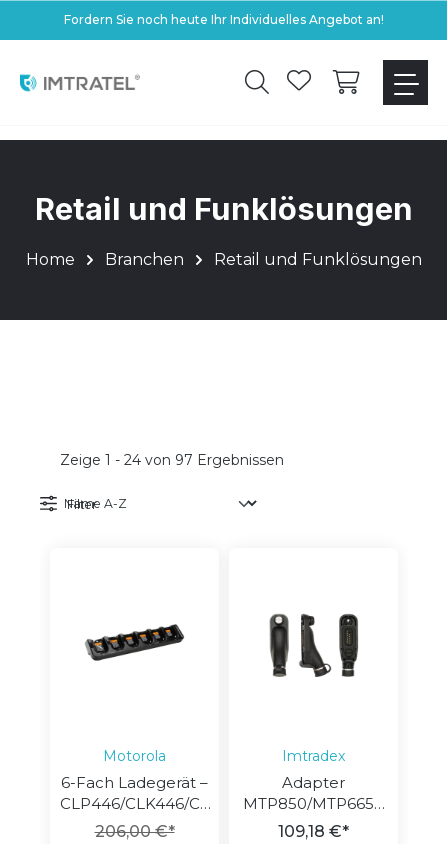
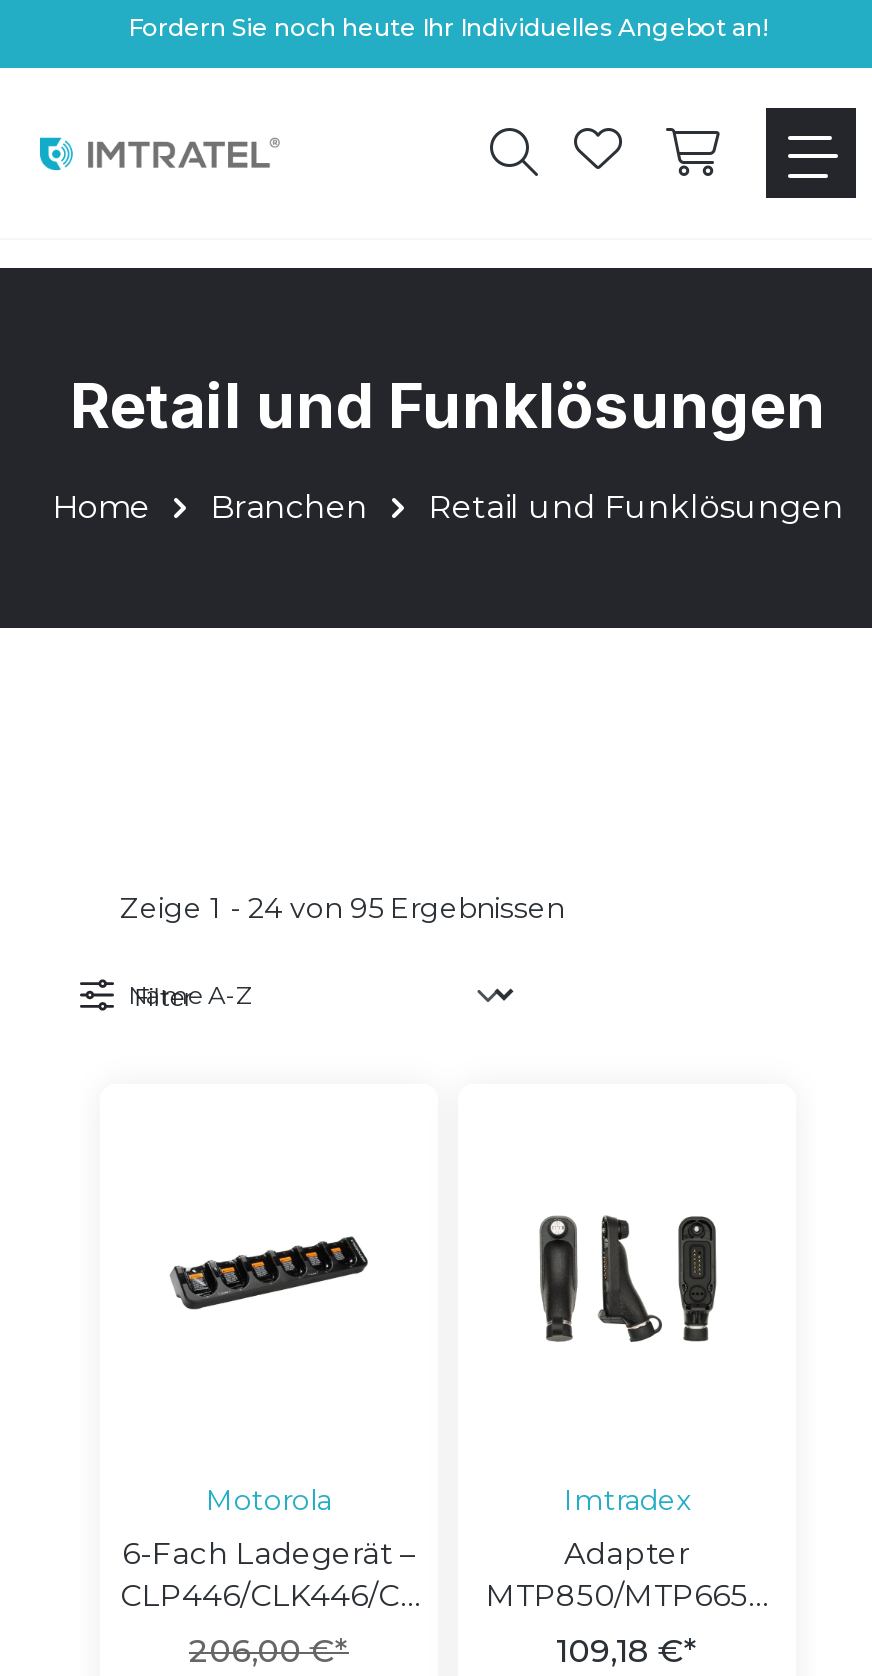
- Zeige 1 - 24 von 97 Ergebnissen
+ Zeige 1 - 24 von 95 Ergebnissen
